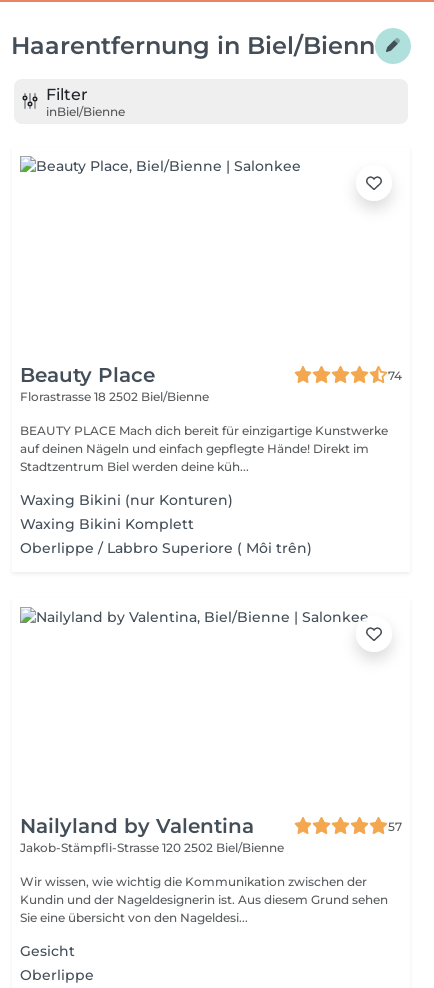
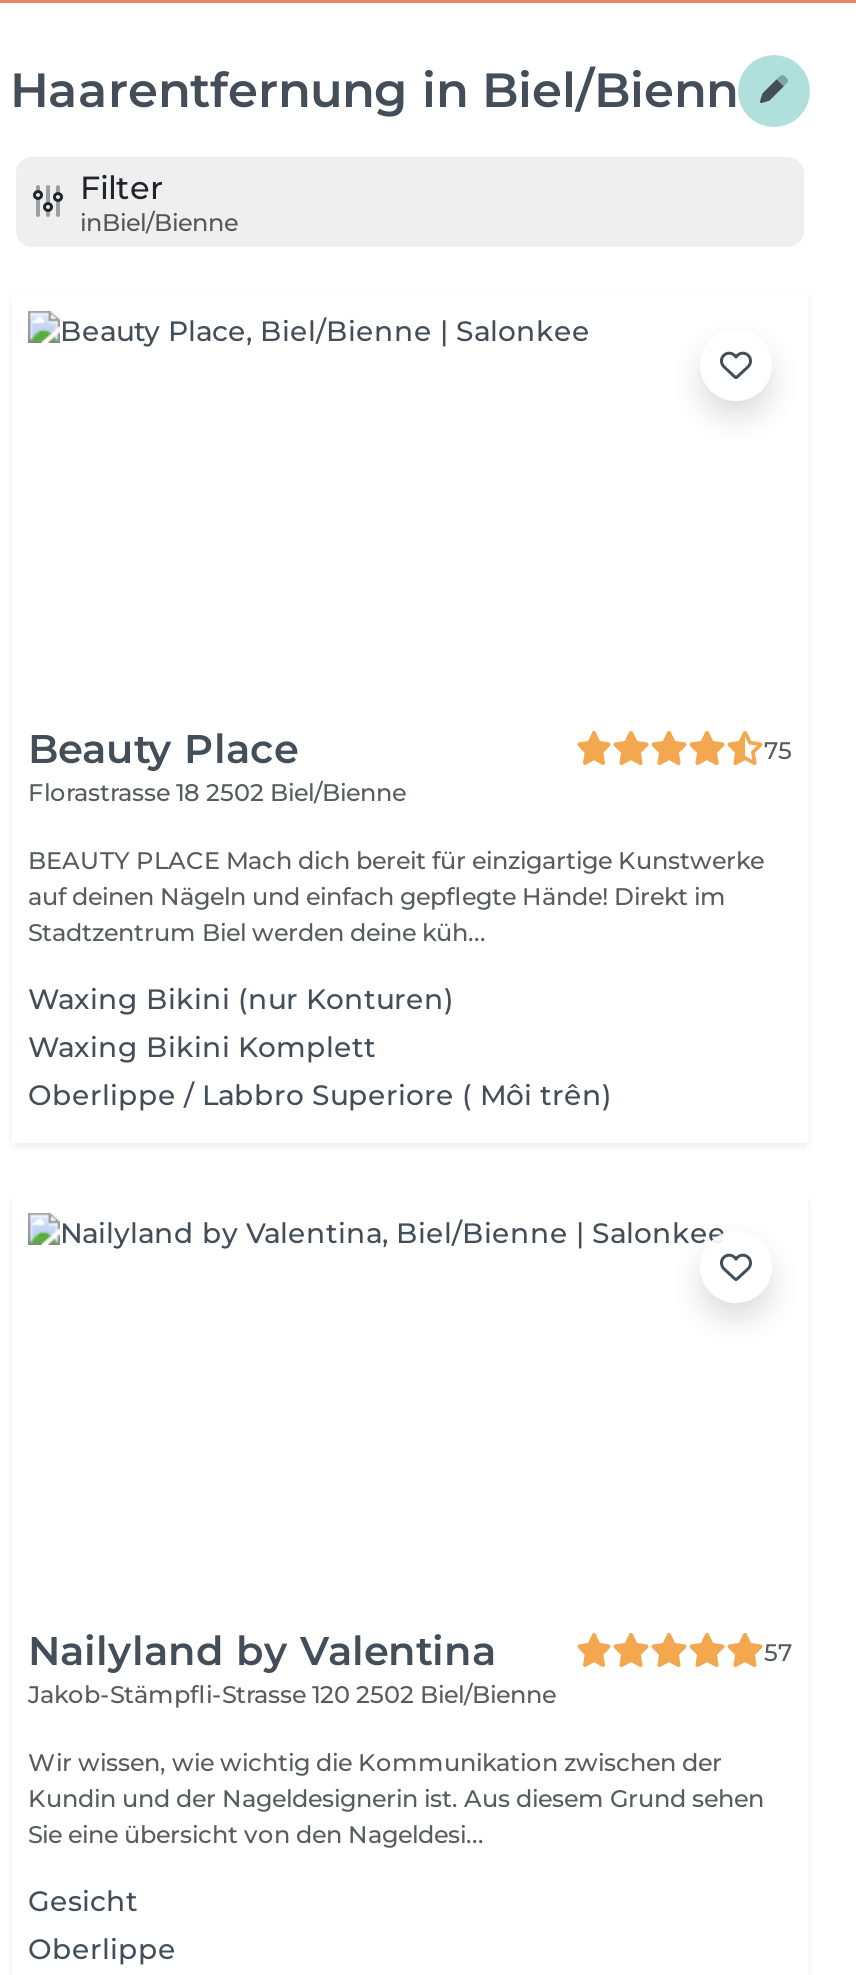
- 74
+ 75
